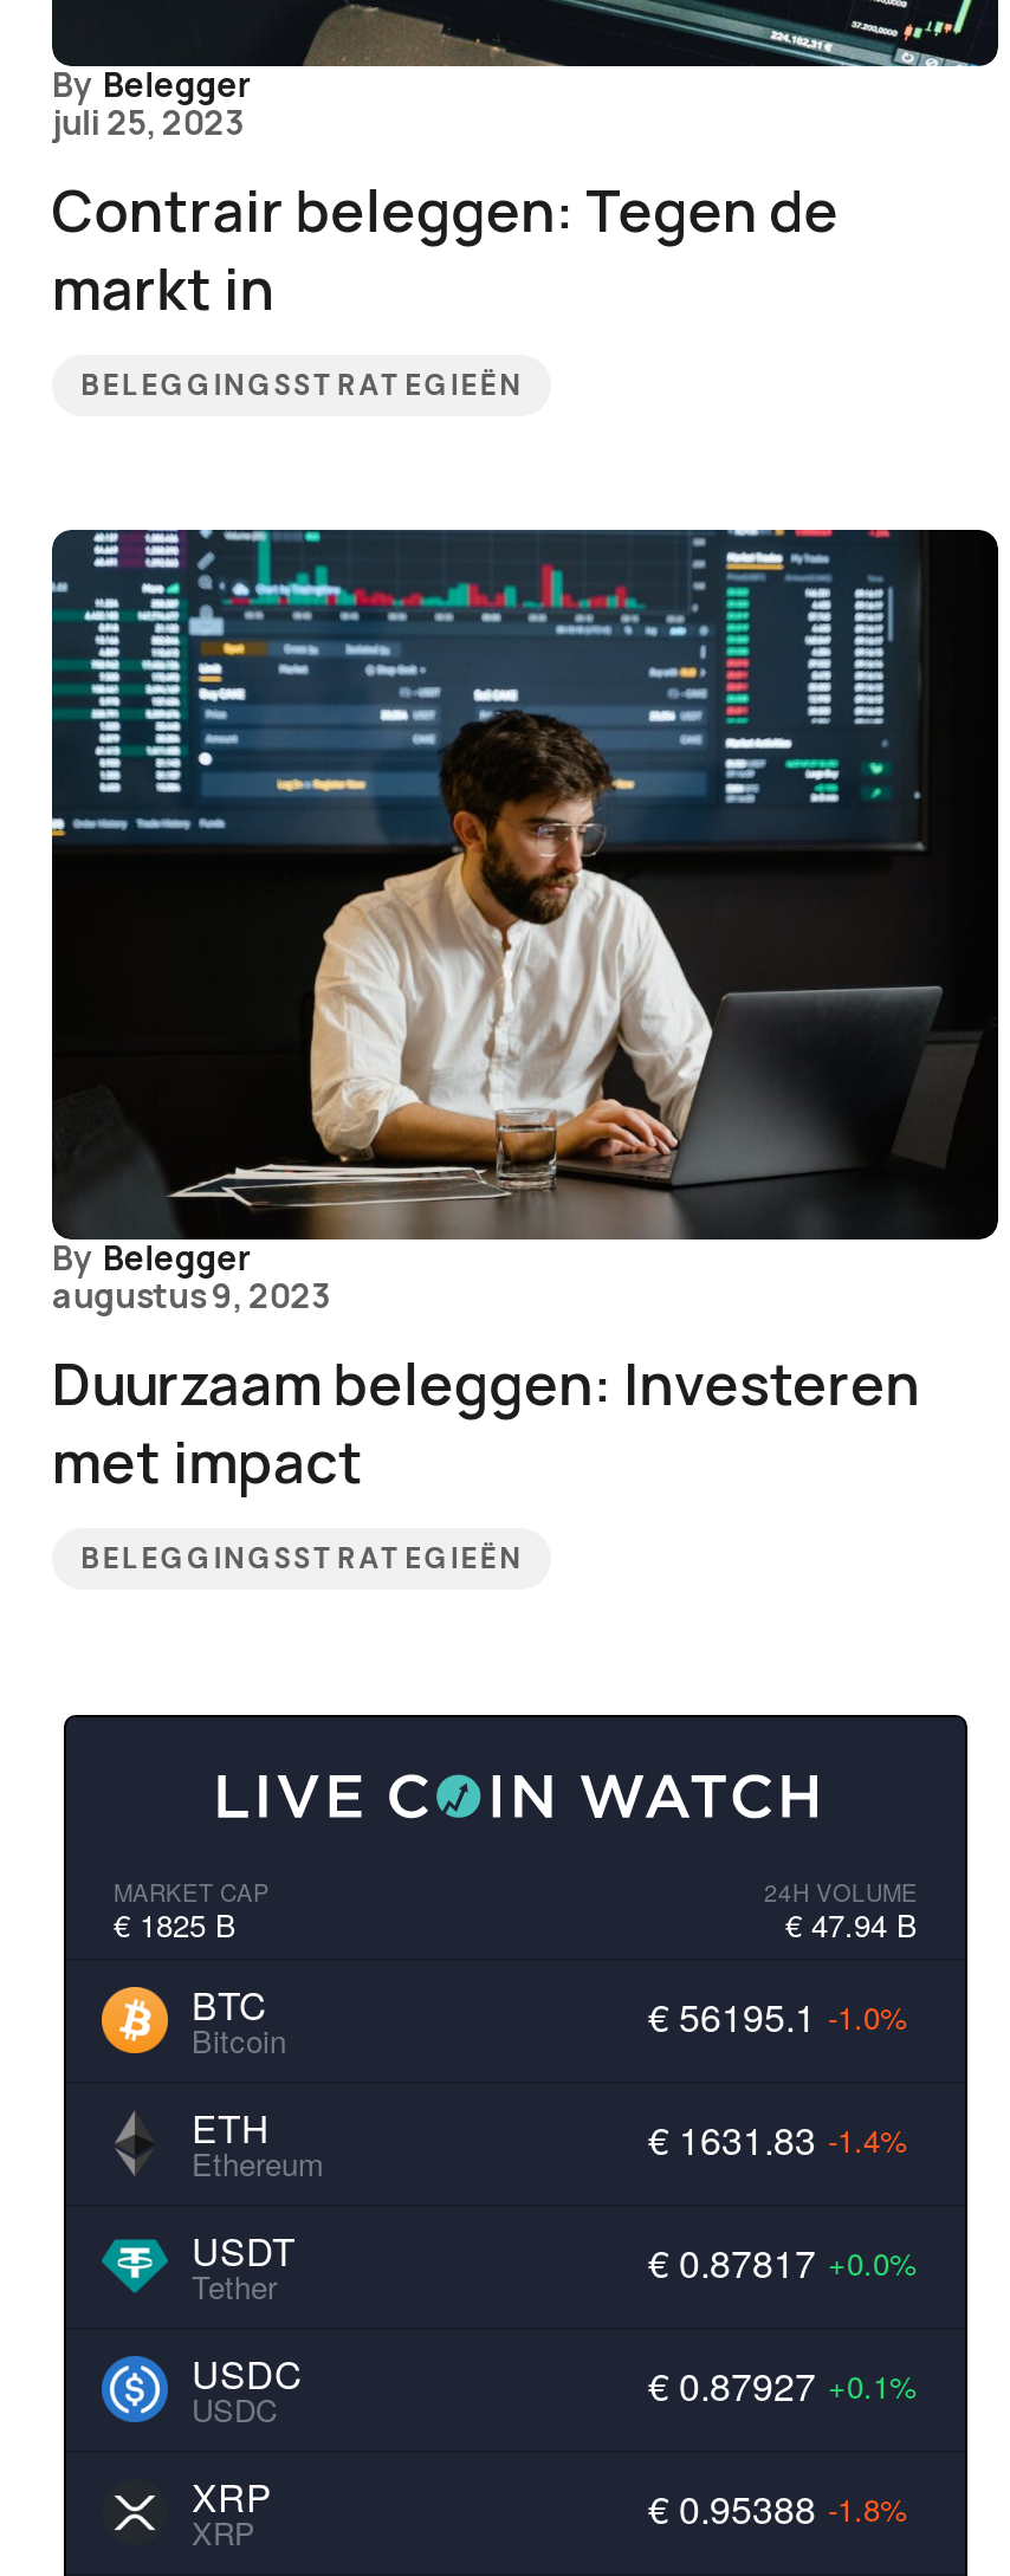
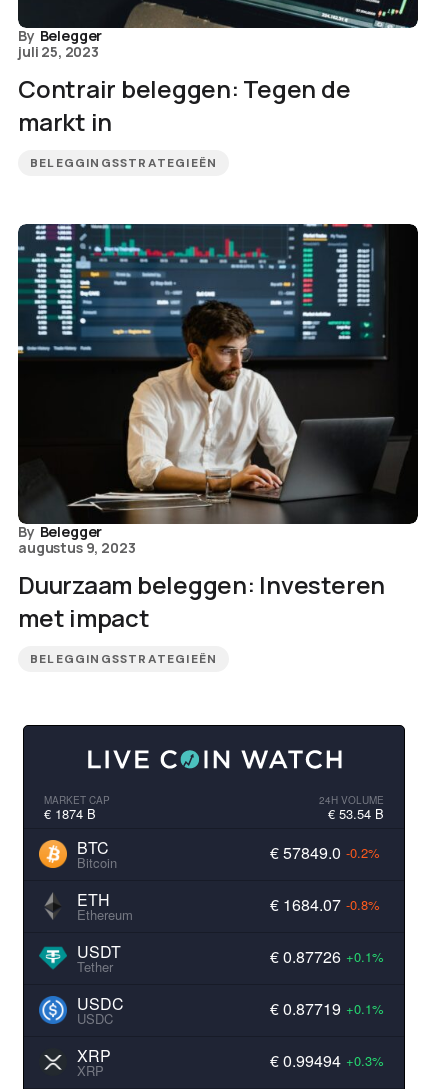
- € 1825 B
+ € 1874 B

- € 47.94 B
+ € 53.54 B

- € 56195.1 -1.0%
+ € 57849.0 -0.2%

- € 1631.83 -1.4%
+ € 1684.07 -0.8%

- € 0.87817 +0.0%
+ € 0.87726 +0.1%

- € 0.87927 +0.1%
+ € 0.87719 +0.1%

- € 0.95388 -1.8%
+ € 0.99494 +0.3%
